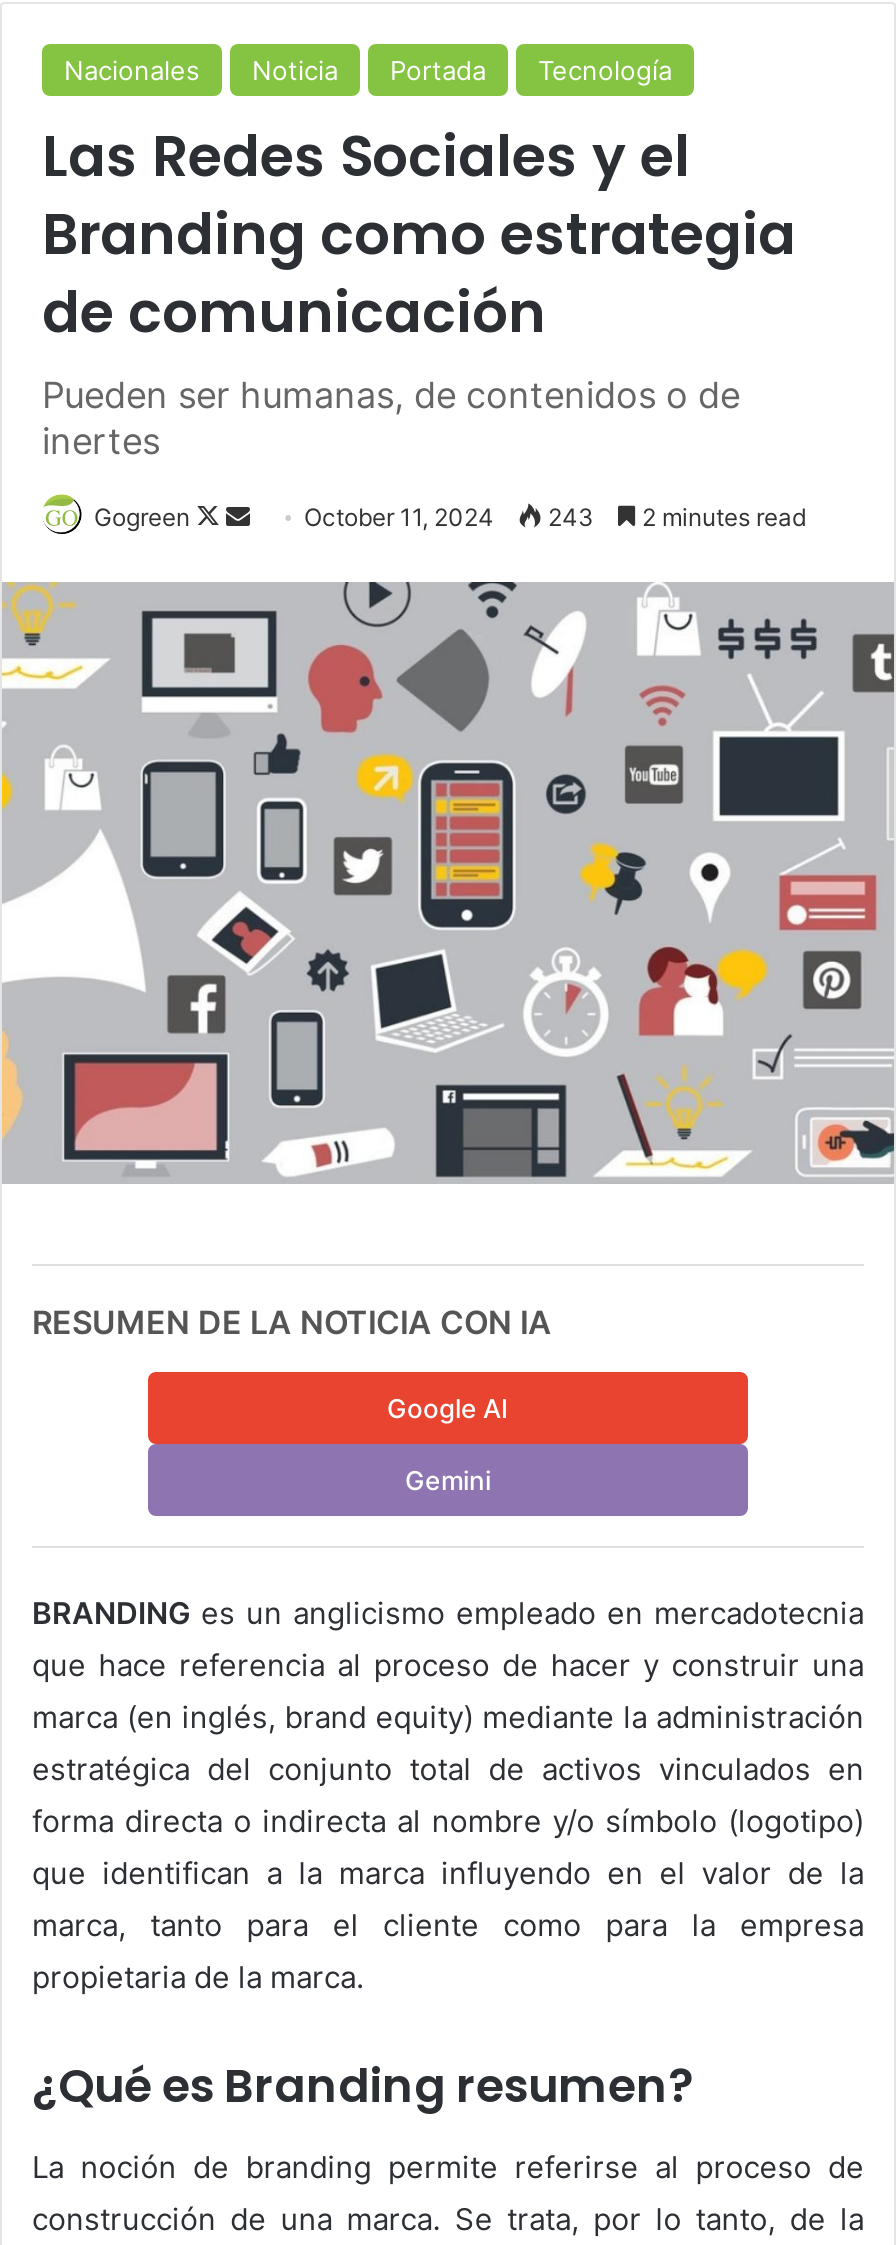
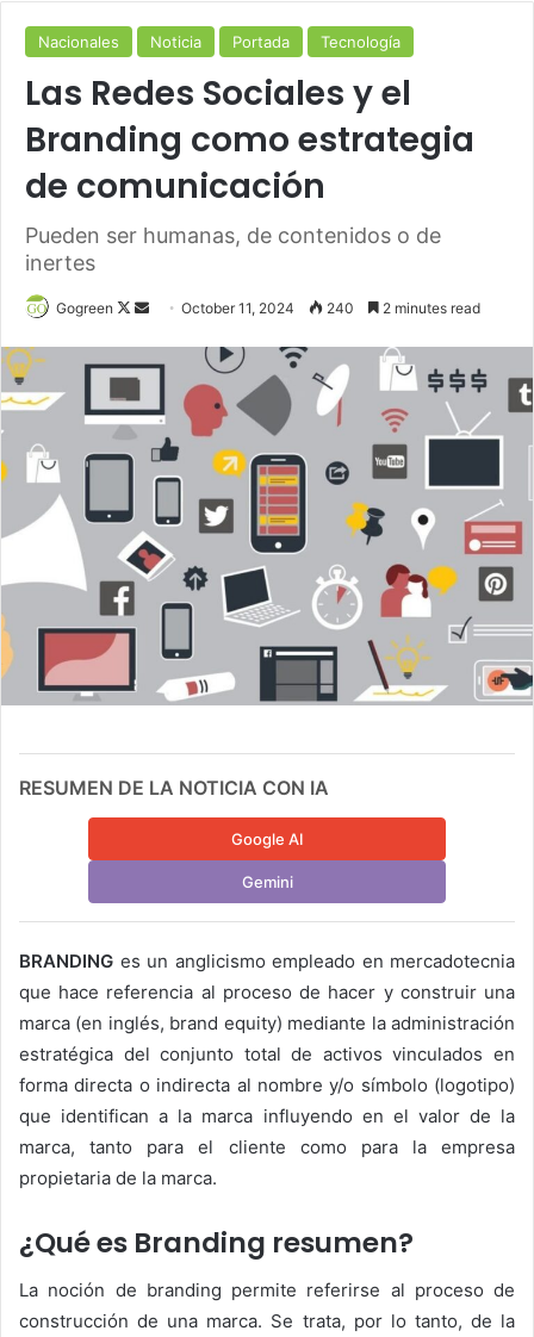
- 243
+ 240
